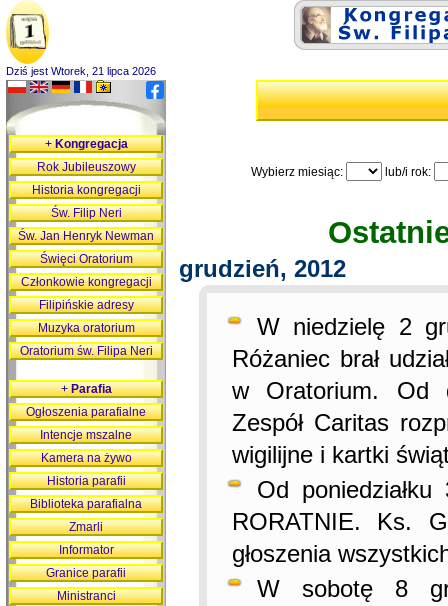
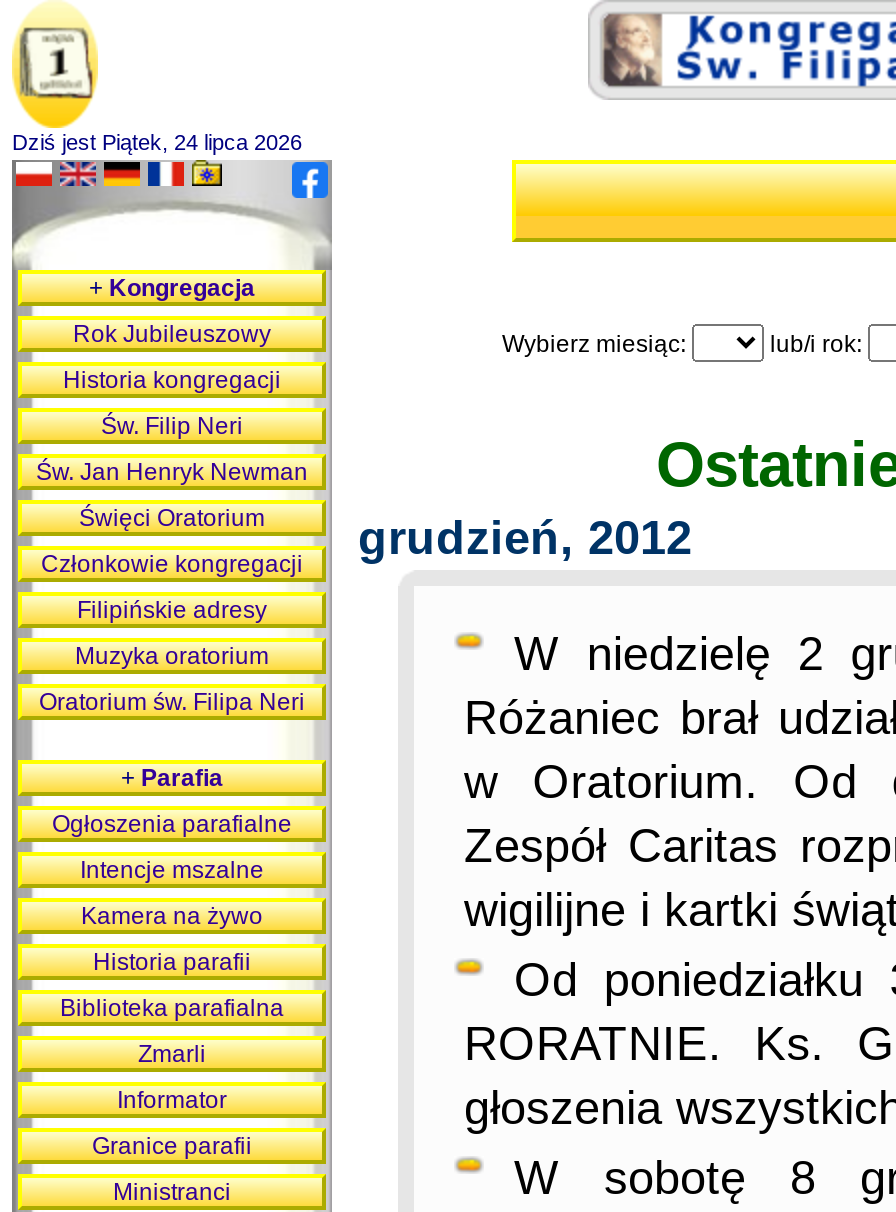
- Dziś jest Wtorek, 21 lipca 2026
+ Dziś jest Piątek, 24 lipca 2026
